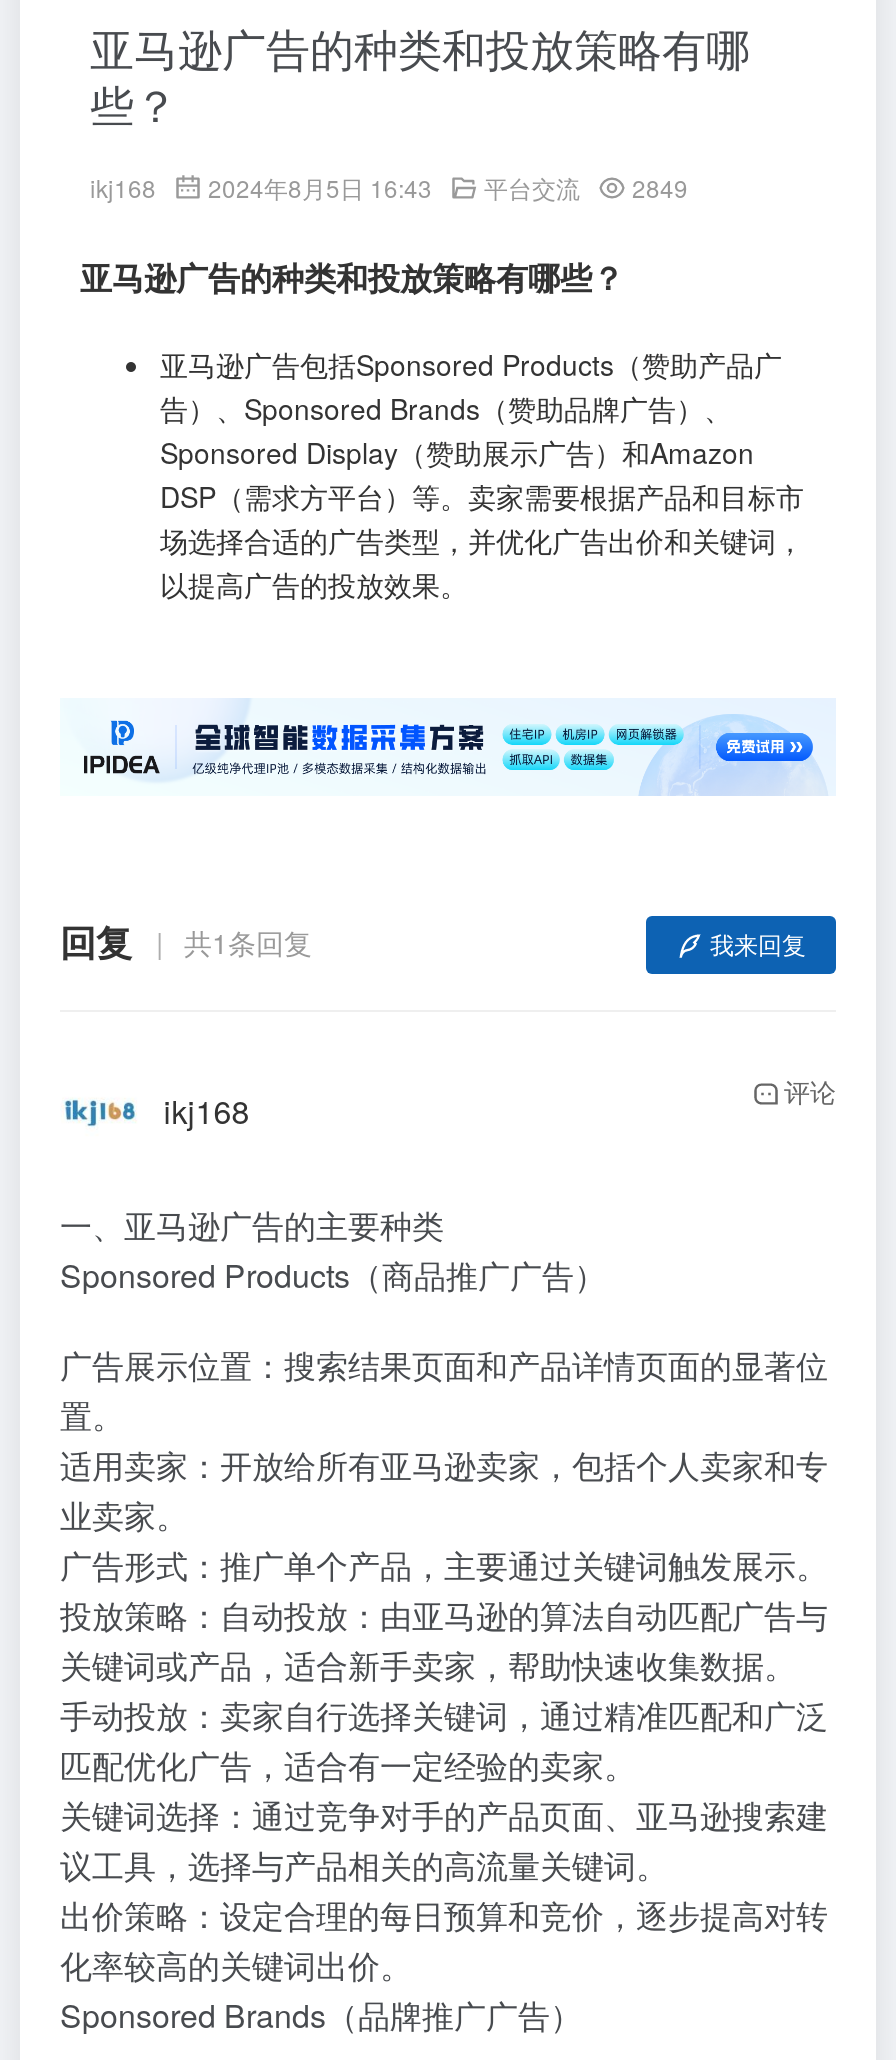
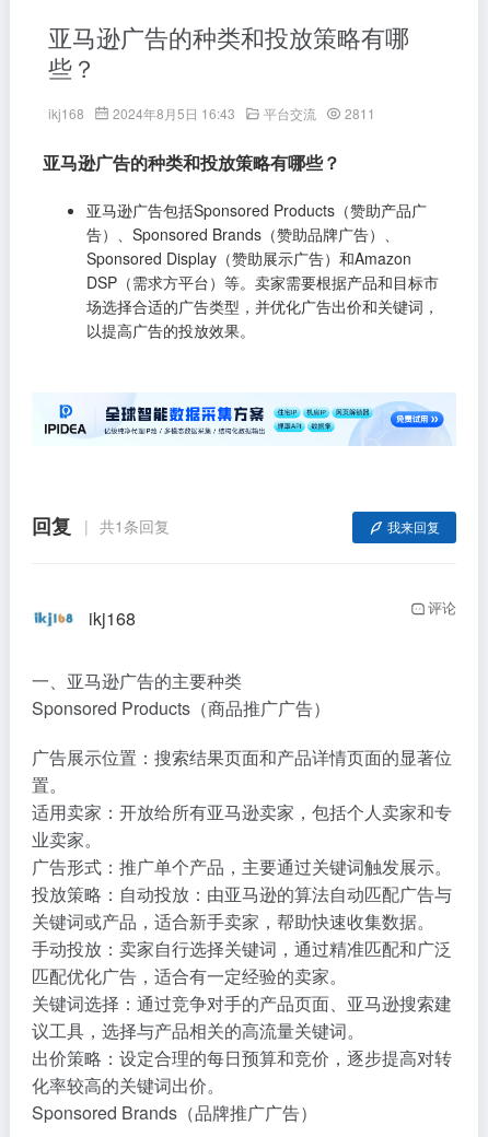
- ikj168 2024年8月5日 16:43 平台交流 2849
+ ikj168 2024年8月5日 16:43 平台交流 2811
